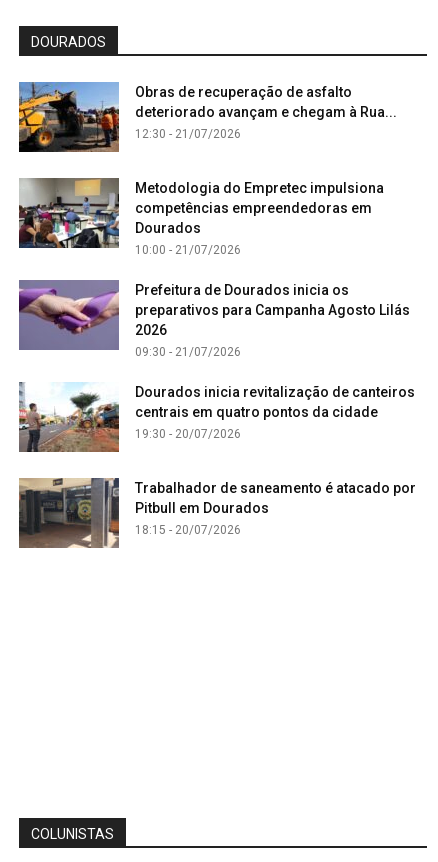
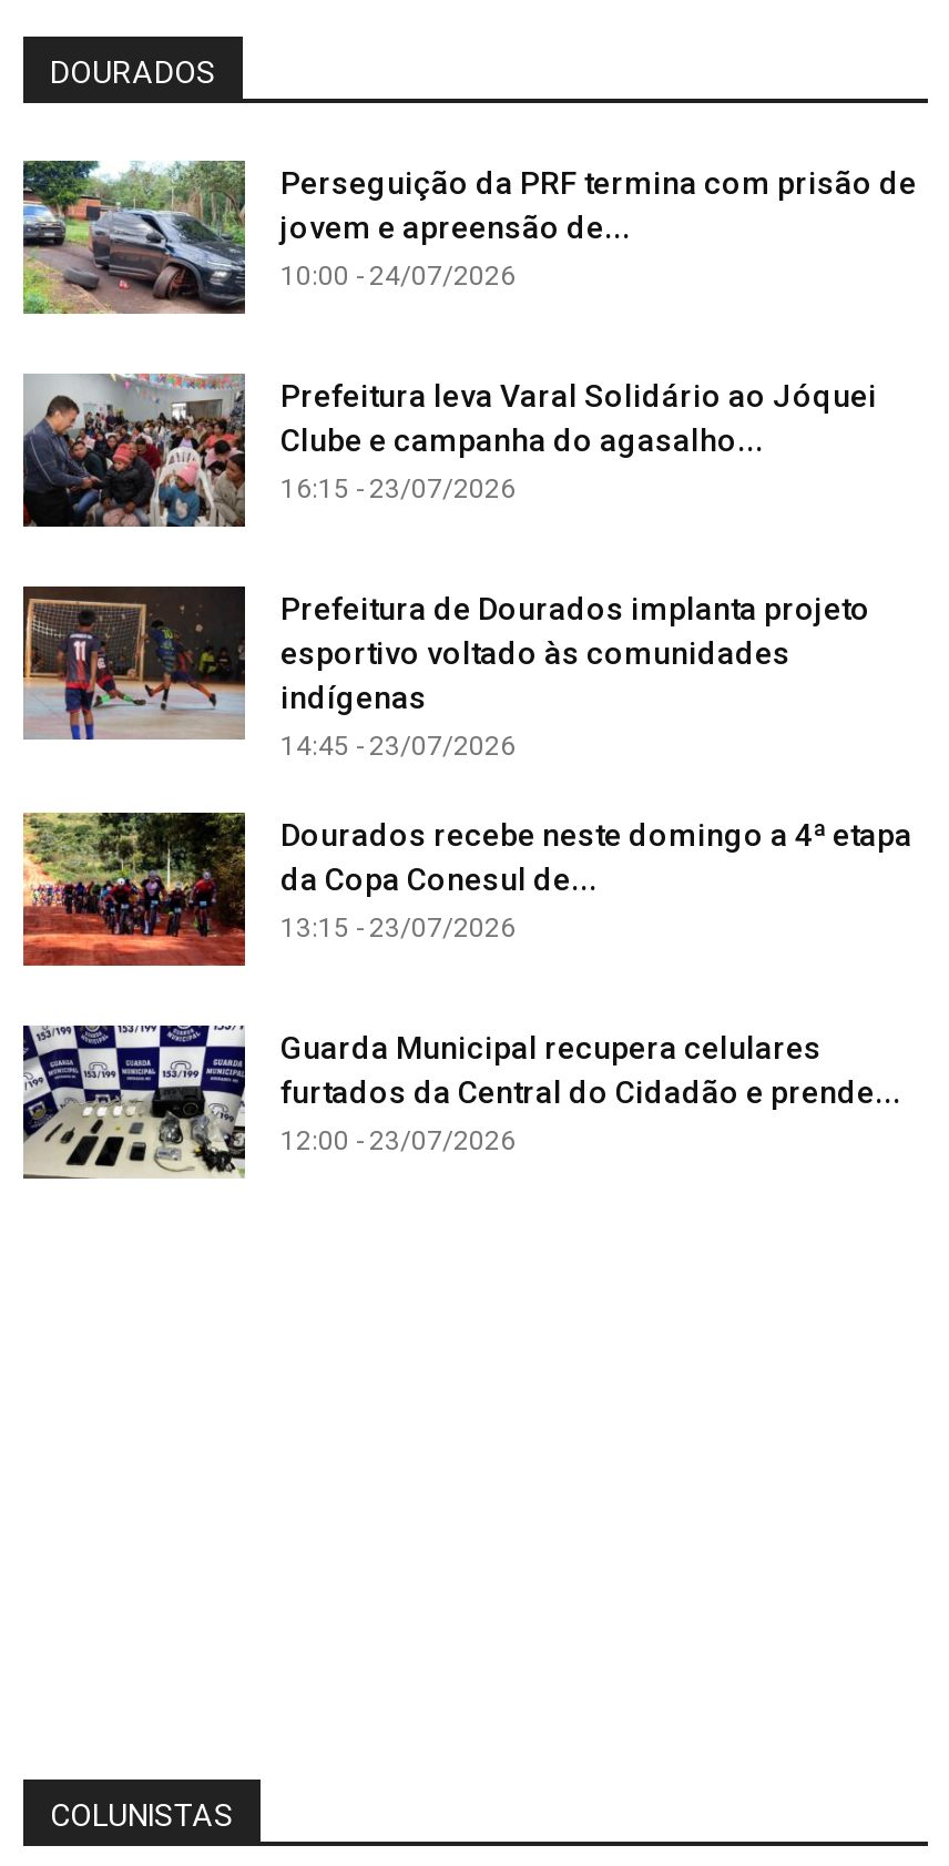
- [image]
- Obras de recuperação de asfalto
- deteriorado avançam e chegam à Rua...
- 12:30 - 21/07/2026
+ [image]
+ Perseguição da PRF termina com prisão de
+ jovem e apreensão de...
+ 10:00 - 24/07/2026

- [image]
- Metodologia do Empretec impulsiona
- competências empreendedoras em
- Dourados
- 10:00 - 21/07/2026
+ [image]
+ Prefeitura leva Varal Solidário ao Jóquei
+ Clube e campanha do agasalho...
+ 16:15 - 23/07/2026

- [image]
- Prefeitura de Dourados inicia os
- preparativos para Campanha Agosto Lilás
- 2026
- 09:30 - 21/07/2026
+ [image]
+ Prefeitura de Dourados implanta projeto
+ esportivo voltado às comunidades
+ indígenas
+ 14:45 - 23/07/2026

- [image]
- Dourados inicia revitalização de canteiros
- centrais em quatro pontos da cidade
- 19:30 - 20/07/2026
+ [image]
+ Dourados recebe neste domingo a 4ª etapa
+ da Copa Conesul de...
+ 13:15 - 23/07/2026

- [image]
- Trabalhador de saneamento é atacado por
- Pitbull em Dourados
- 18:15 - 20/07/2026
+ [image]
+ Guarda Municipal recupera celulares
+ furtados da Central do Cidadão e prende...
+ 12:00 - 23/07/2026
